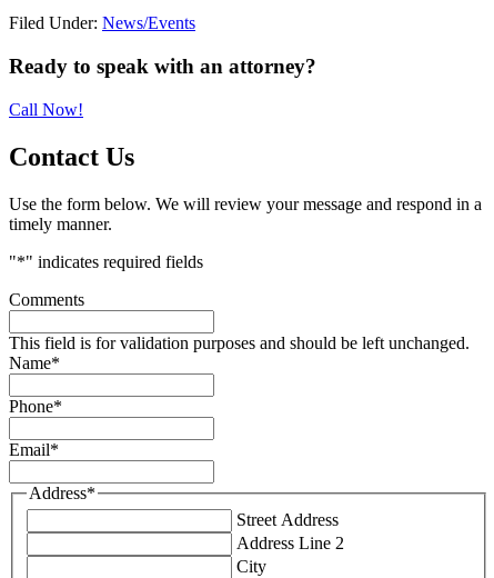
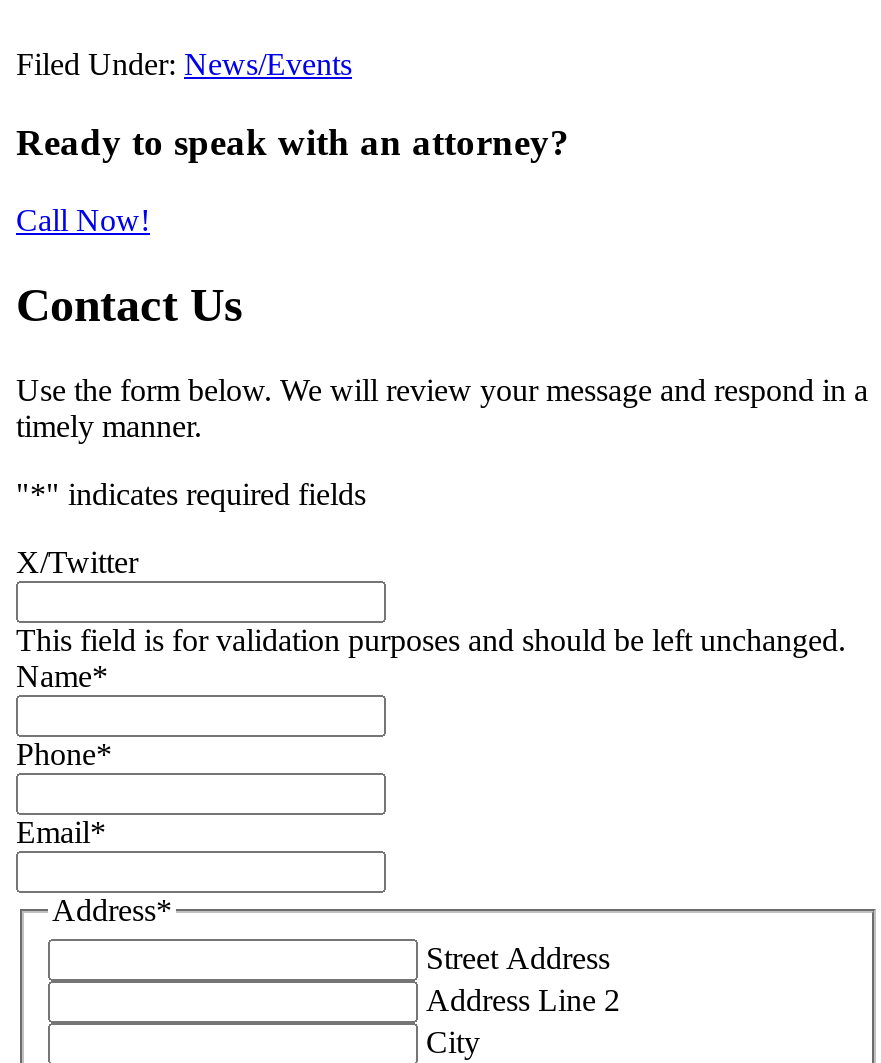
- Comments
+ X/Twitter
